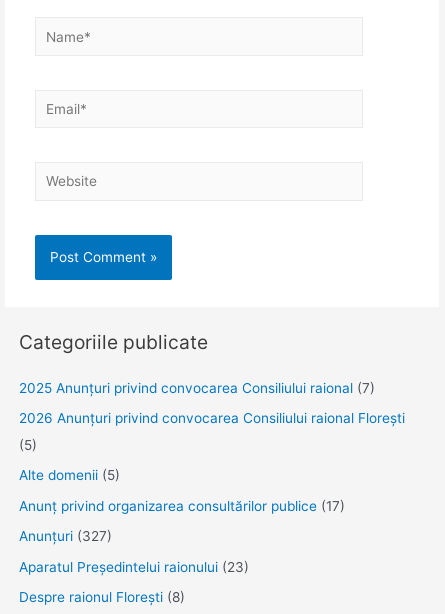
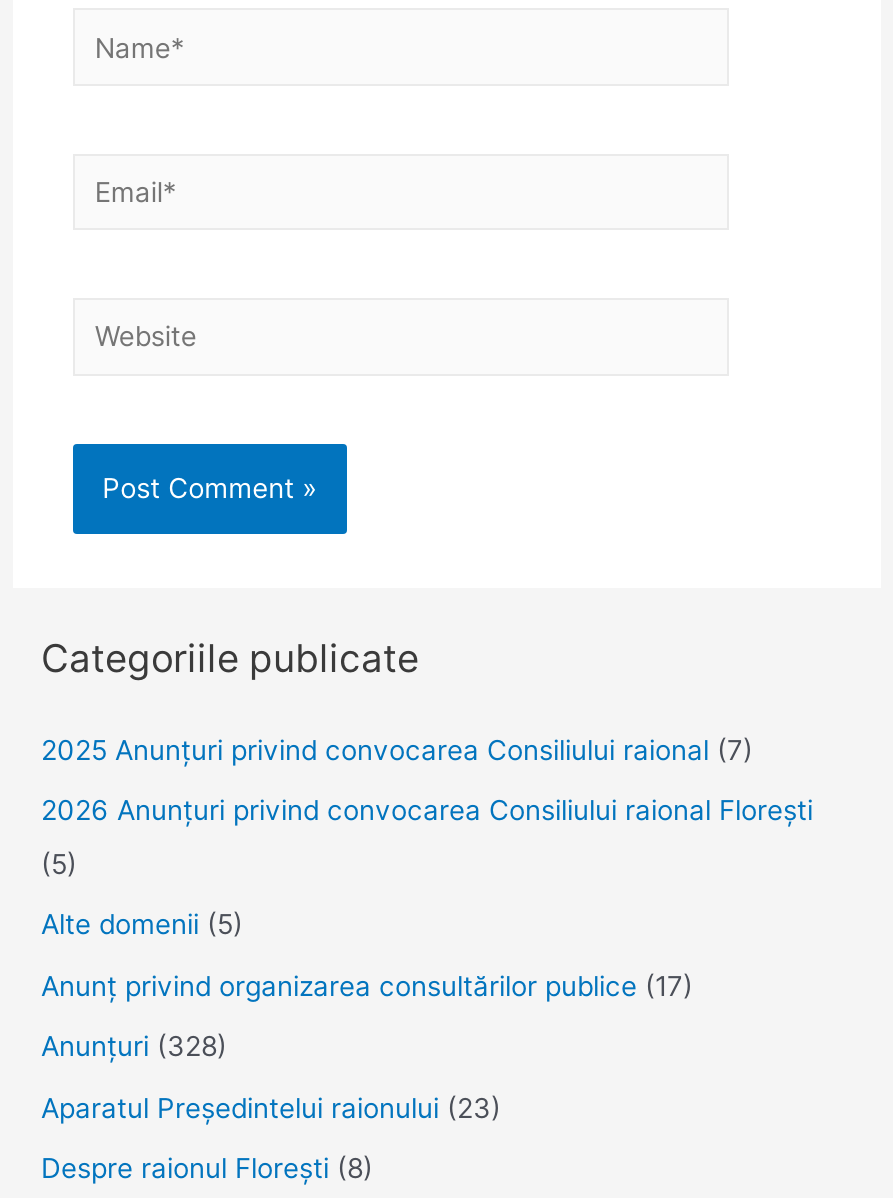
- Anunţuri (327)
+ Anunţuri (328)
